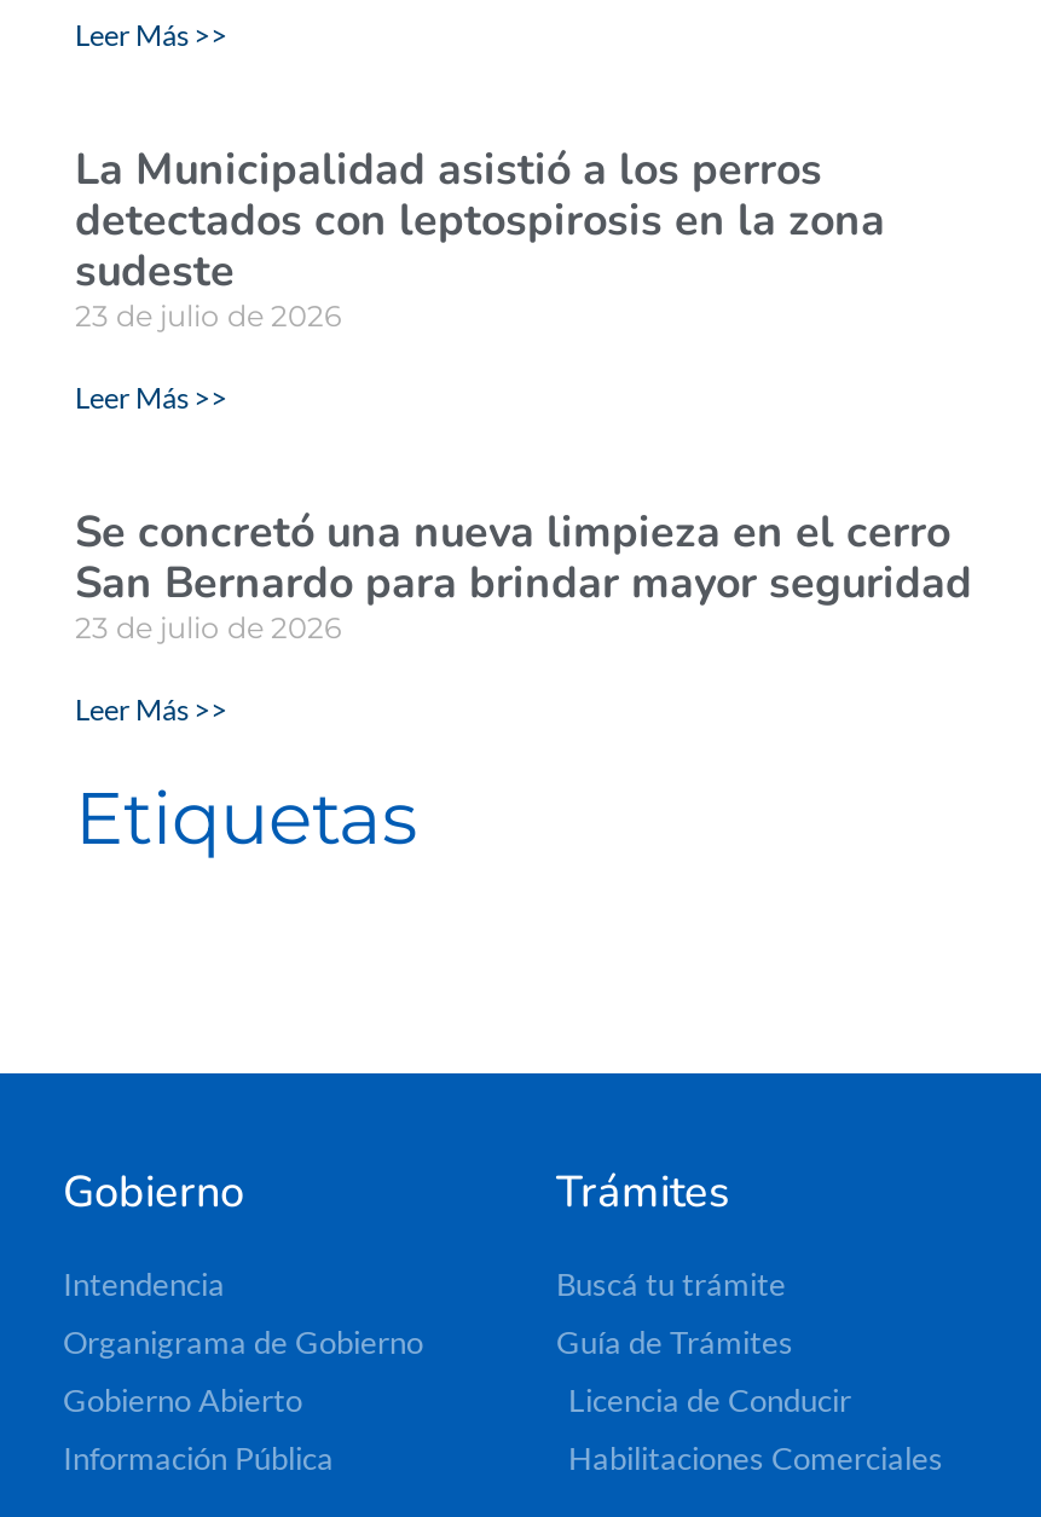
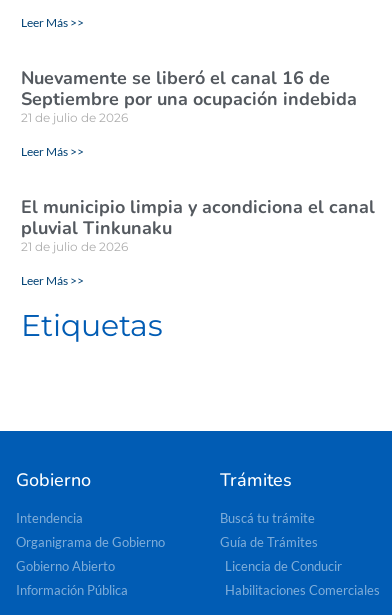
- La Municipalidad asistió a los perros
- detectados con leptospirosis en la zona
- sudeste
- 23 de julio de 2026
+ Nuevamente se liberó el canal 16 de
+ Septiembre por una ocupación indebida
+ 21 de julio de 2026

- Se concretó una nueva limpieza en el cerro
- San Bernardo para brindar mayor seguridad
- 23 de julio de 2026
+ El municipio limpia y acondiciona el canal
+ pluvial Tinkunaku
+ 21 de julio de 2026
